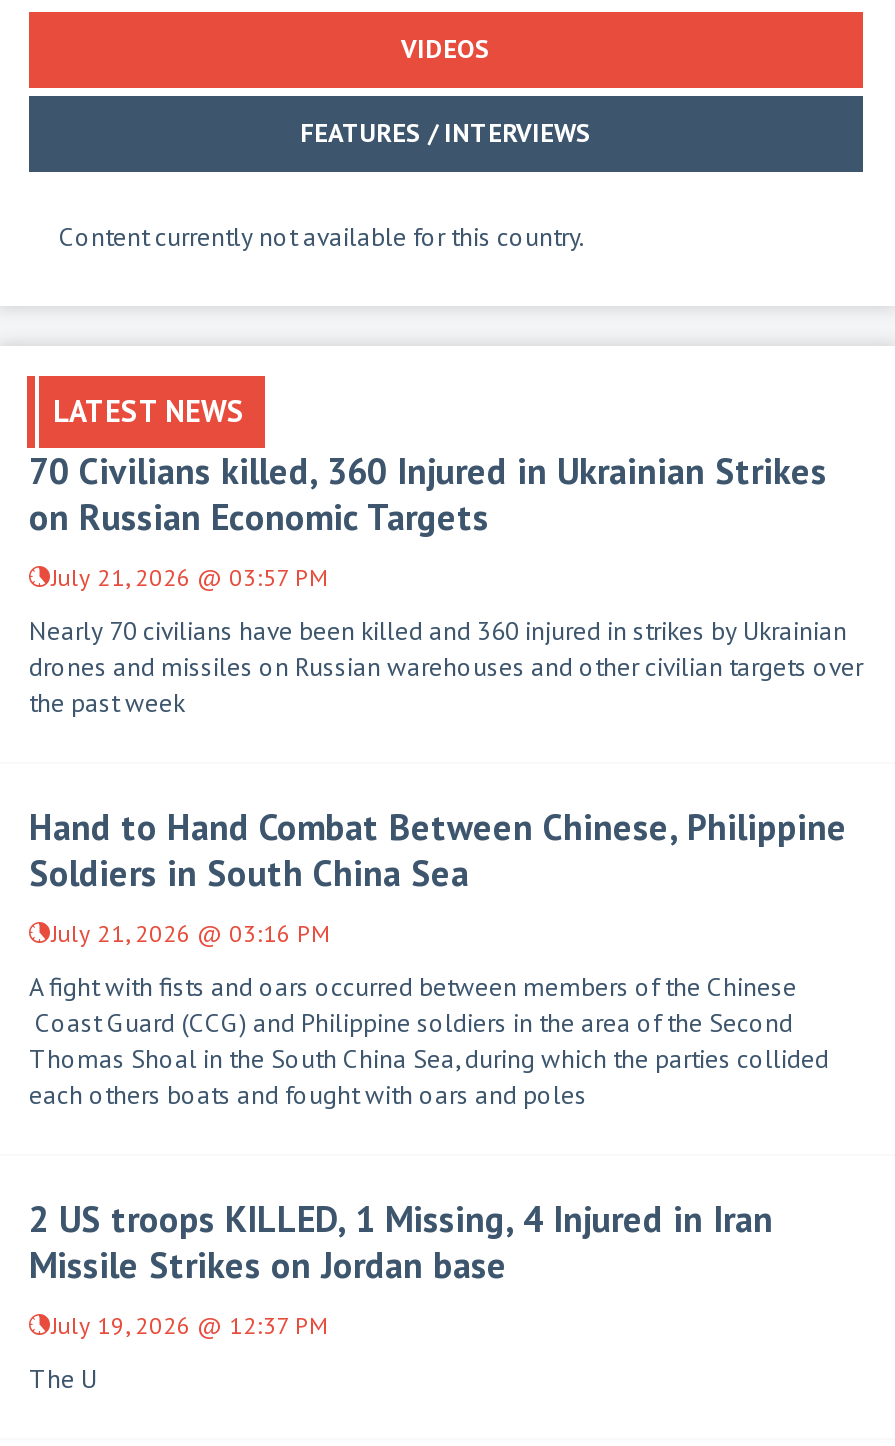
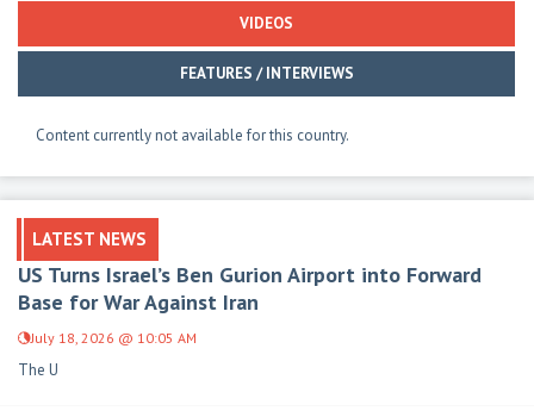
- 70 Civilians killed, 360 Injured in Ukrainian Strikes
- on Russian Economic Targets
- July 21, 2026 @ 03:57 PM
- Nearly 70 civilians have been killed and 360 injured in strikes by Ukrainian
- drones and missiles on Russian warehouses and other civilian targets over
- the past week
- Hand to Hand Combat Between Chinese, Philippine
- Soldiers in South China Sea
- July 21, 2026 @ 03:16 PM
- A fight with fists and oars occurred between members of the Chinese
- Coast Guard (CCG) and Philippine soldiers in the area of the Second
- Thomas Shoal in the South China Sea, during which the parties collided
- each others boats and fought with oars and poles
- 2 US troops KILLED, 1 Missing, 4 Injured in Iran
- Missile Strikes on Jordan base
- July 19, 2026 @ 12:37 PM
+ US Turns Israel’s Ben Gurion Airport into Forward
+ Base for War Against Iran
+ July 18, 2026 @ 10:05 AM
